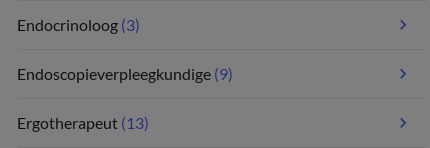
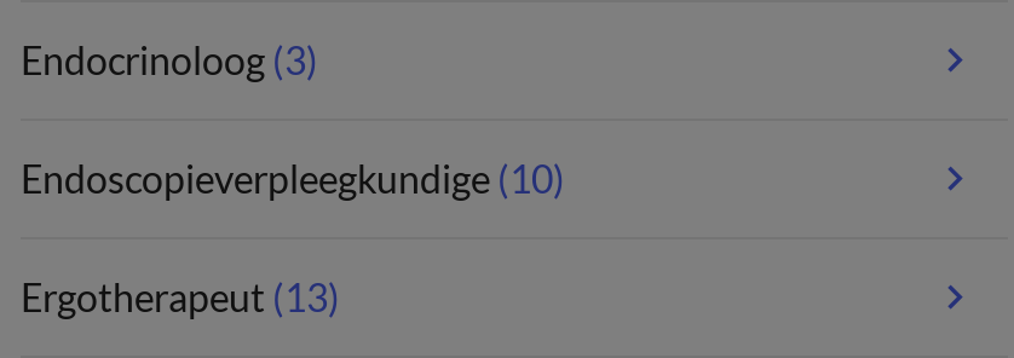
- Endoscopieverpleegkundige (9)
+ Endoscopieverpleegkundige (10)
